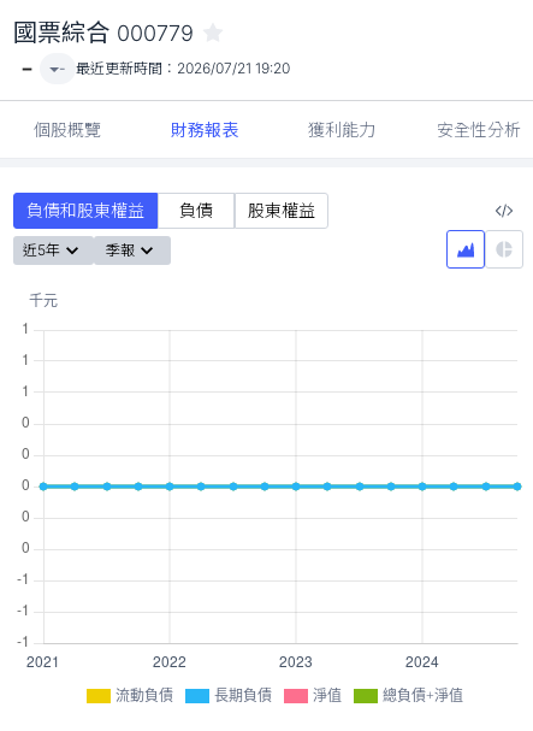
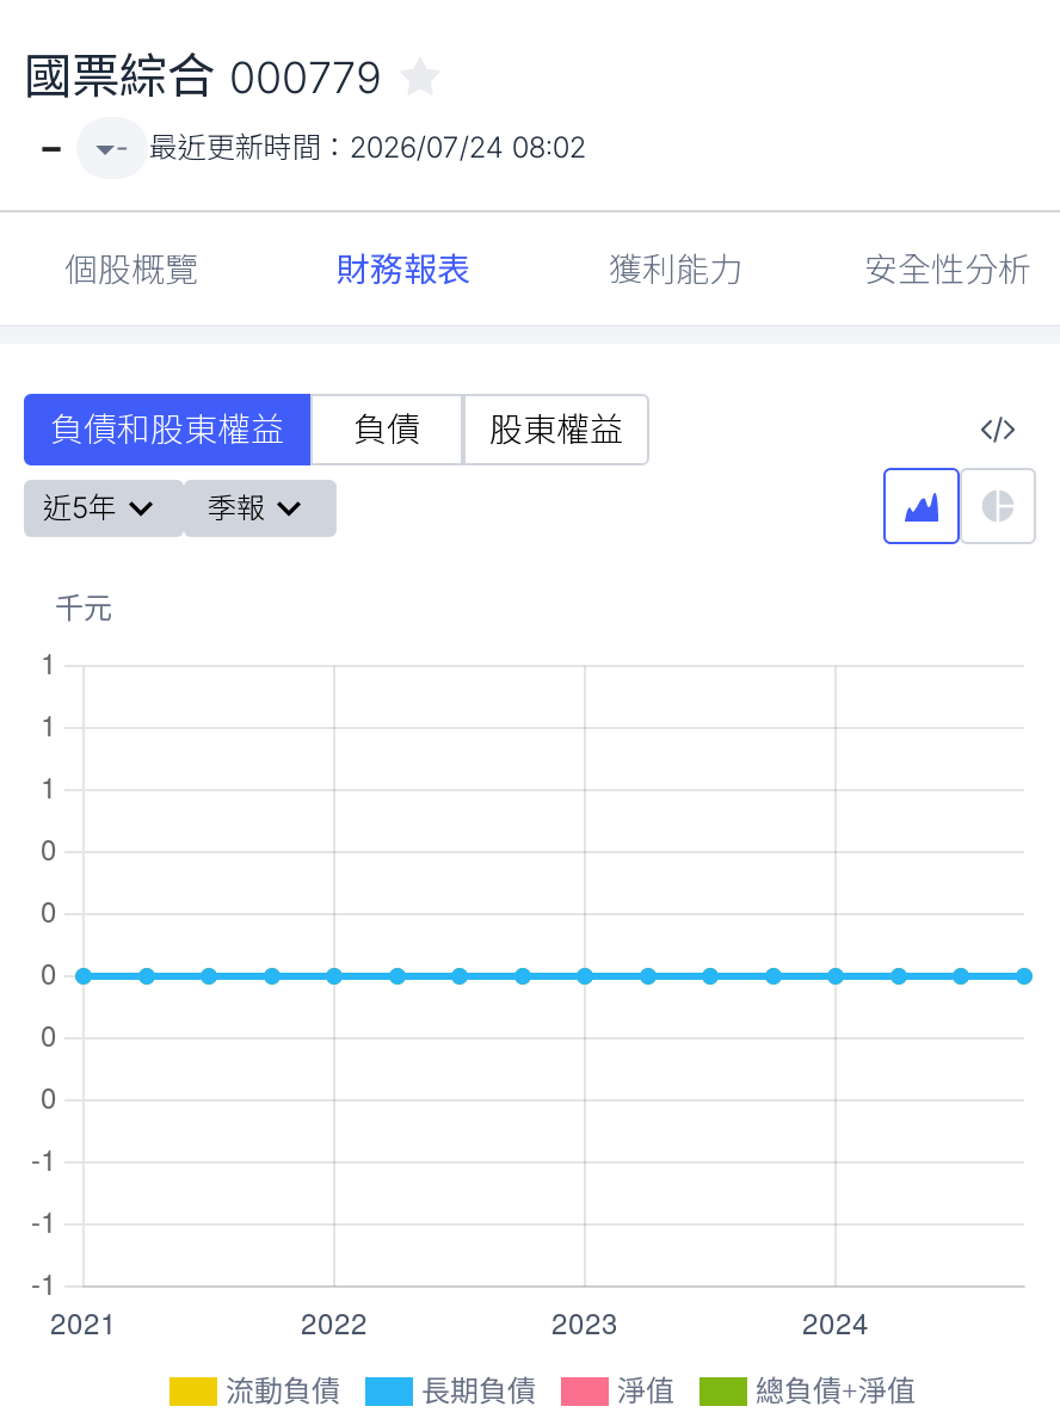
- - 最近更新時間：2026/07/21 19:20
+ - 最近更新時間：2026/07/24 08:02
